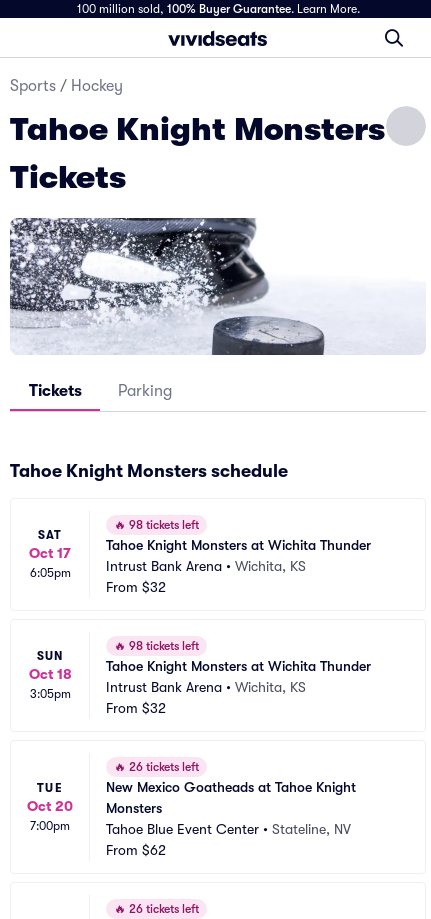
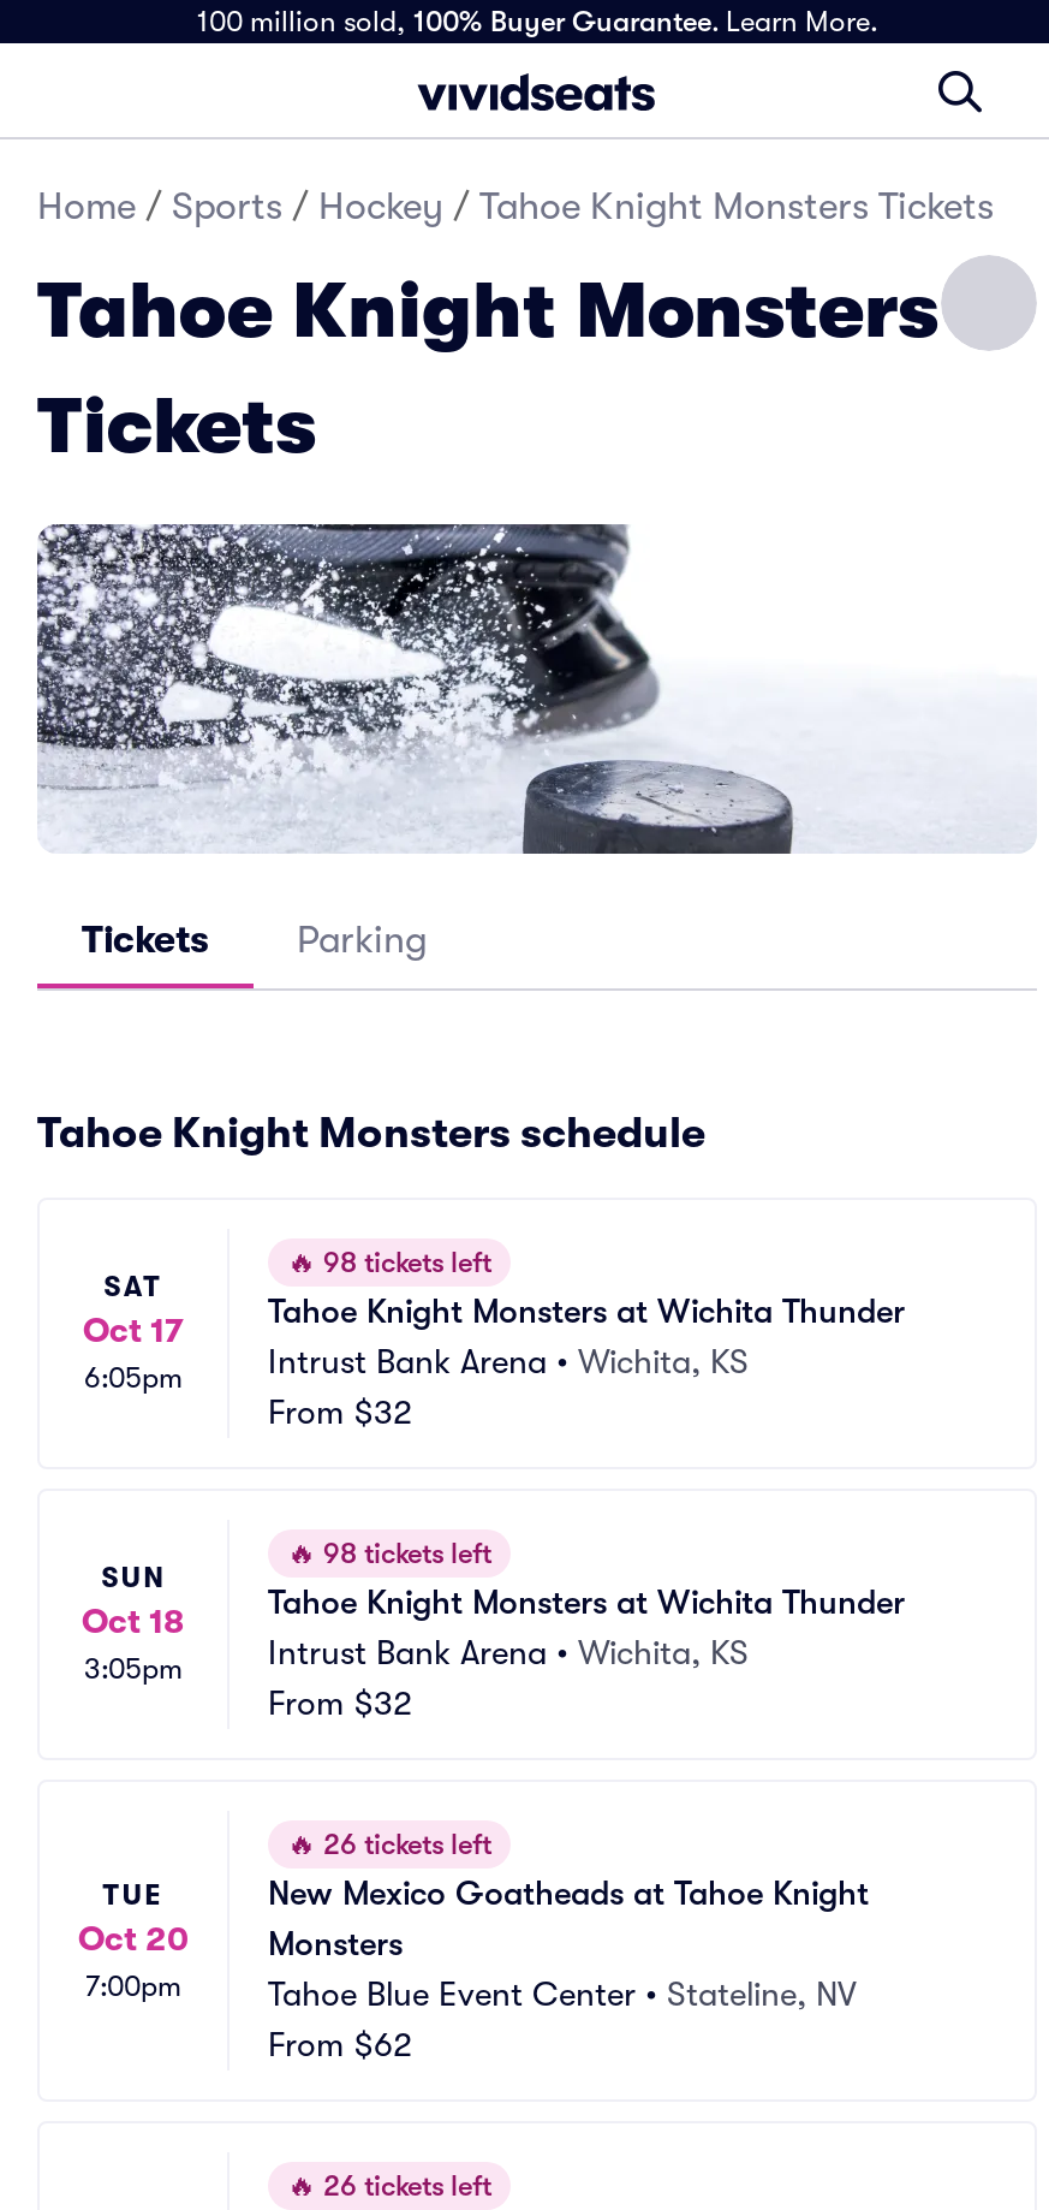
- Sports / Hockey
+ Home / Sports / Hockey / Tahoe Knight Monsters Tickets
